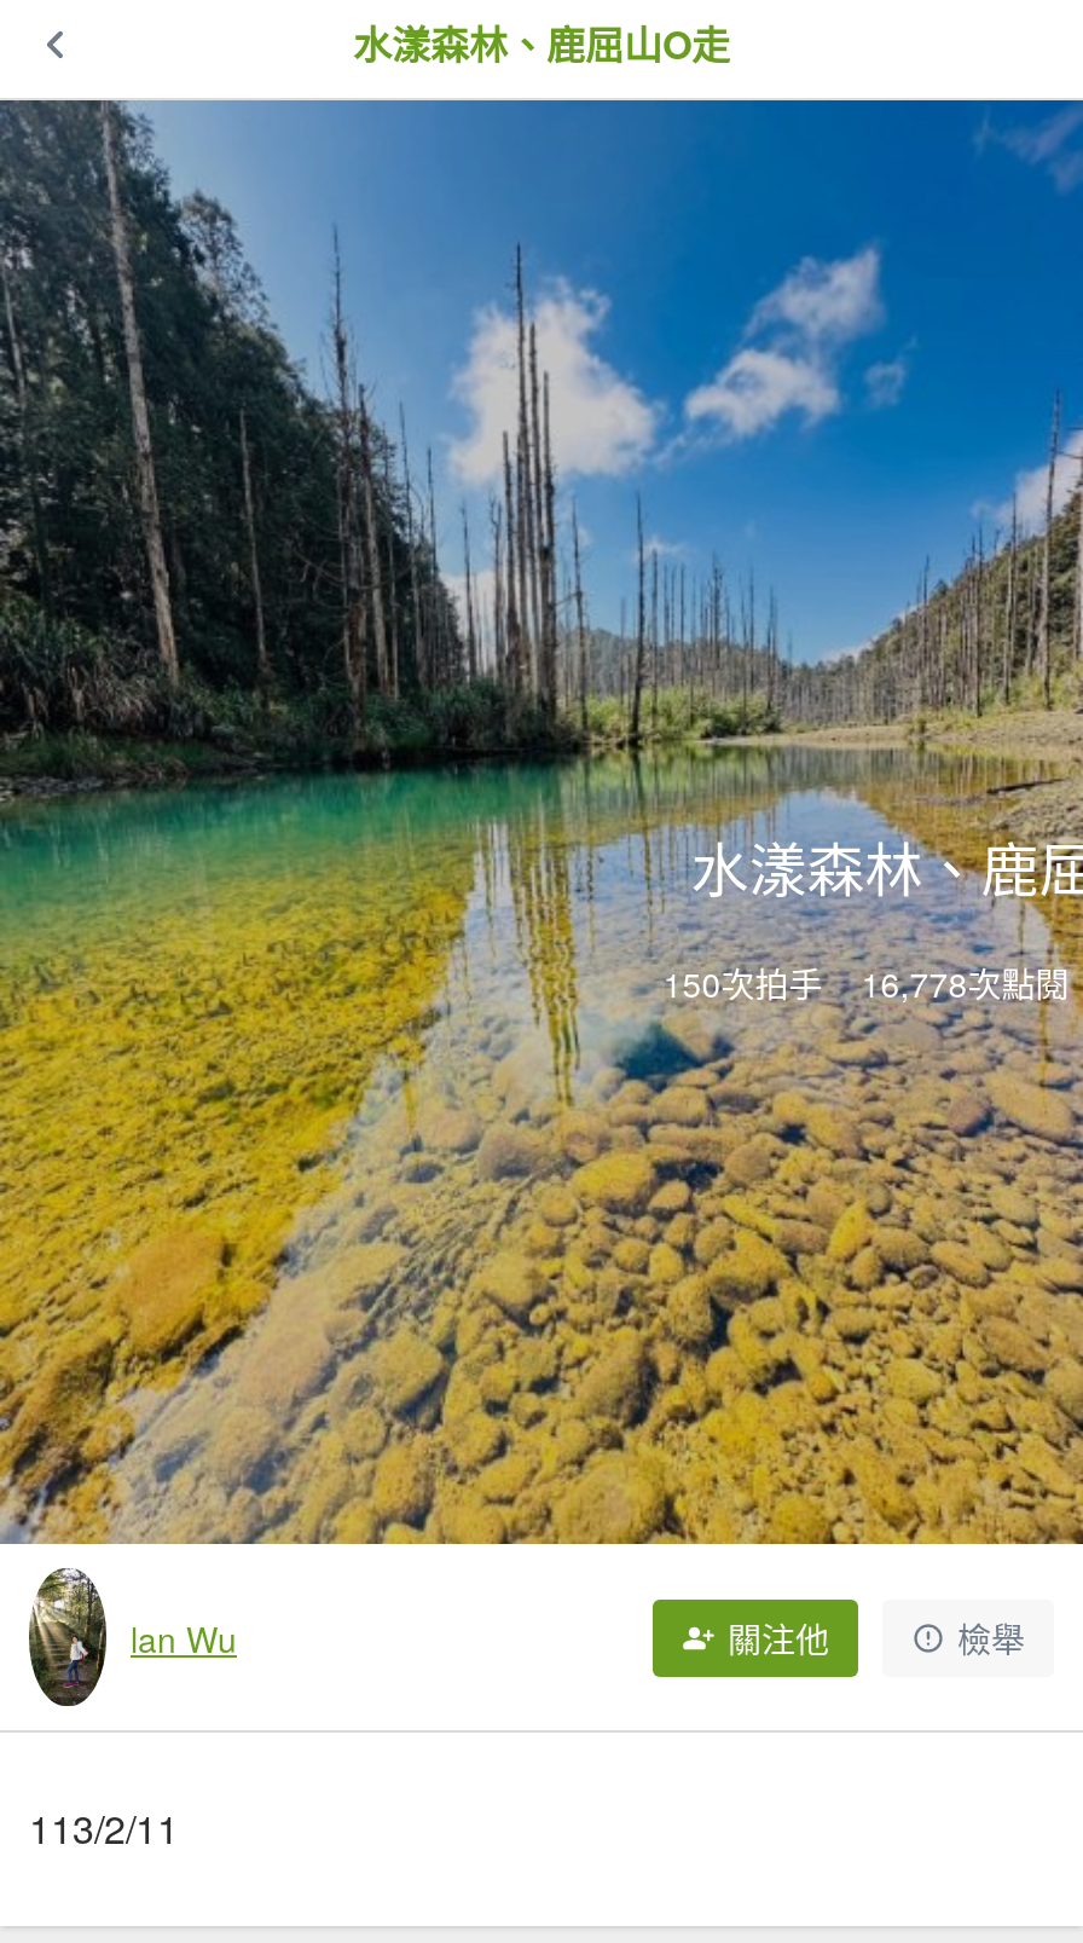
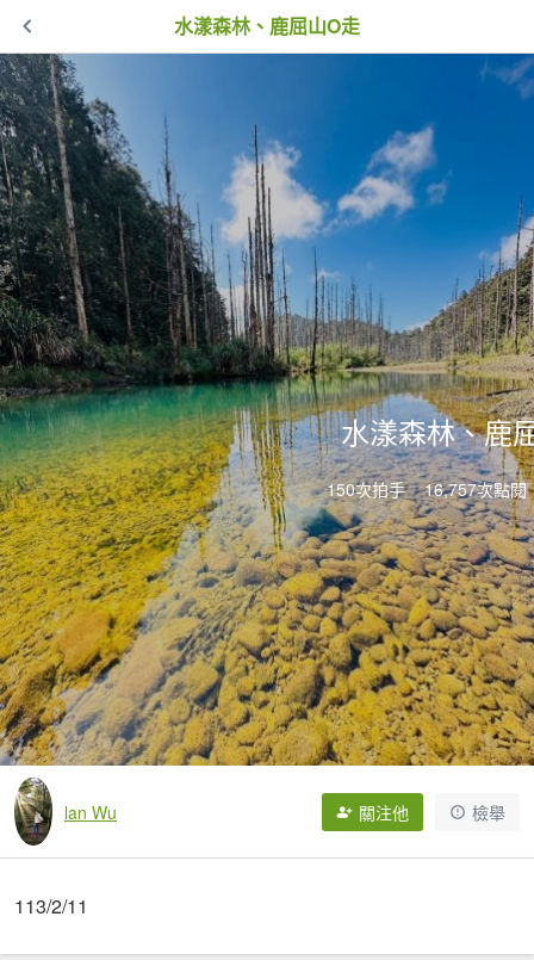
- 150次拍手 16,778次點閱
+ 150次拍手 16,757次點閱
